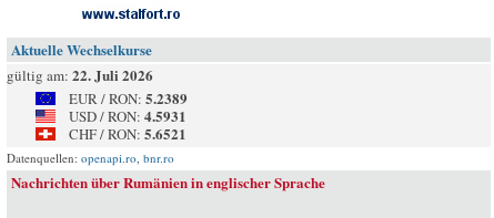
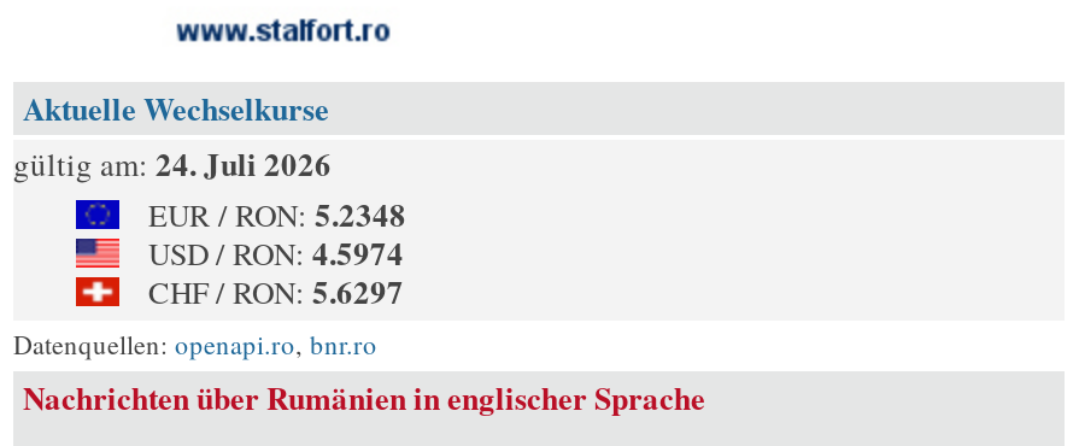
- gültig am: 22. Juli 2026
+ gültig am: 24. Juli 2026

- EUR / RON: 5.2389
+ EUR / RON: 5.2348

- USD / RON: 4.5931
+ USD / RON: 4.5974

- CHF / RON: 5.6521
+ CHF / RON: 5.6297
